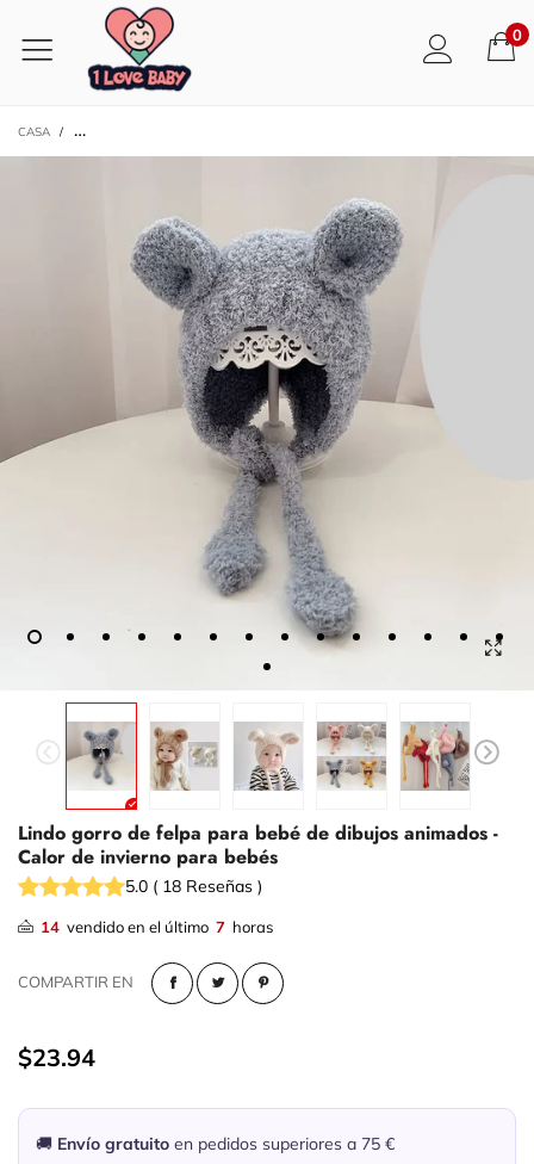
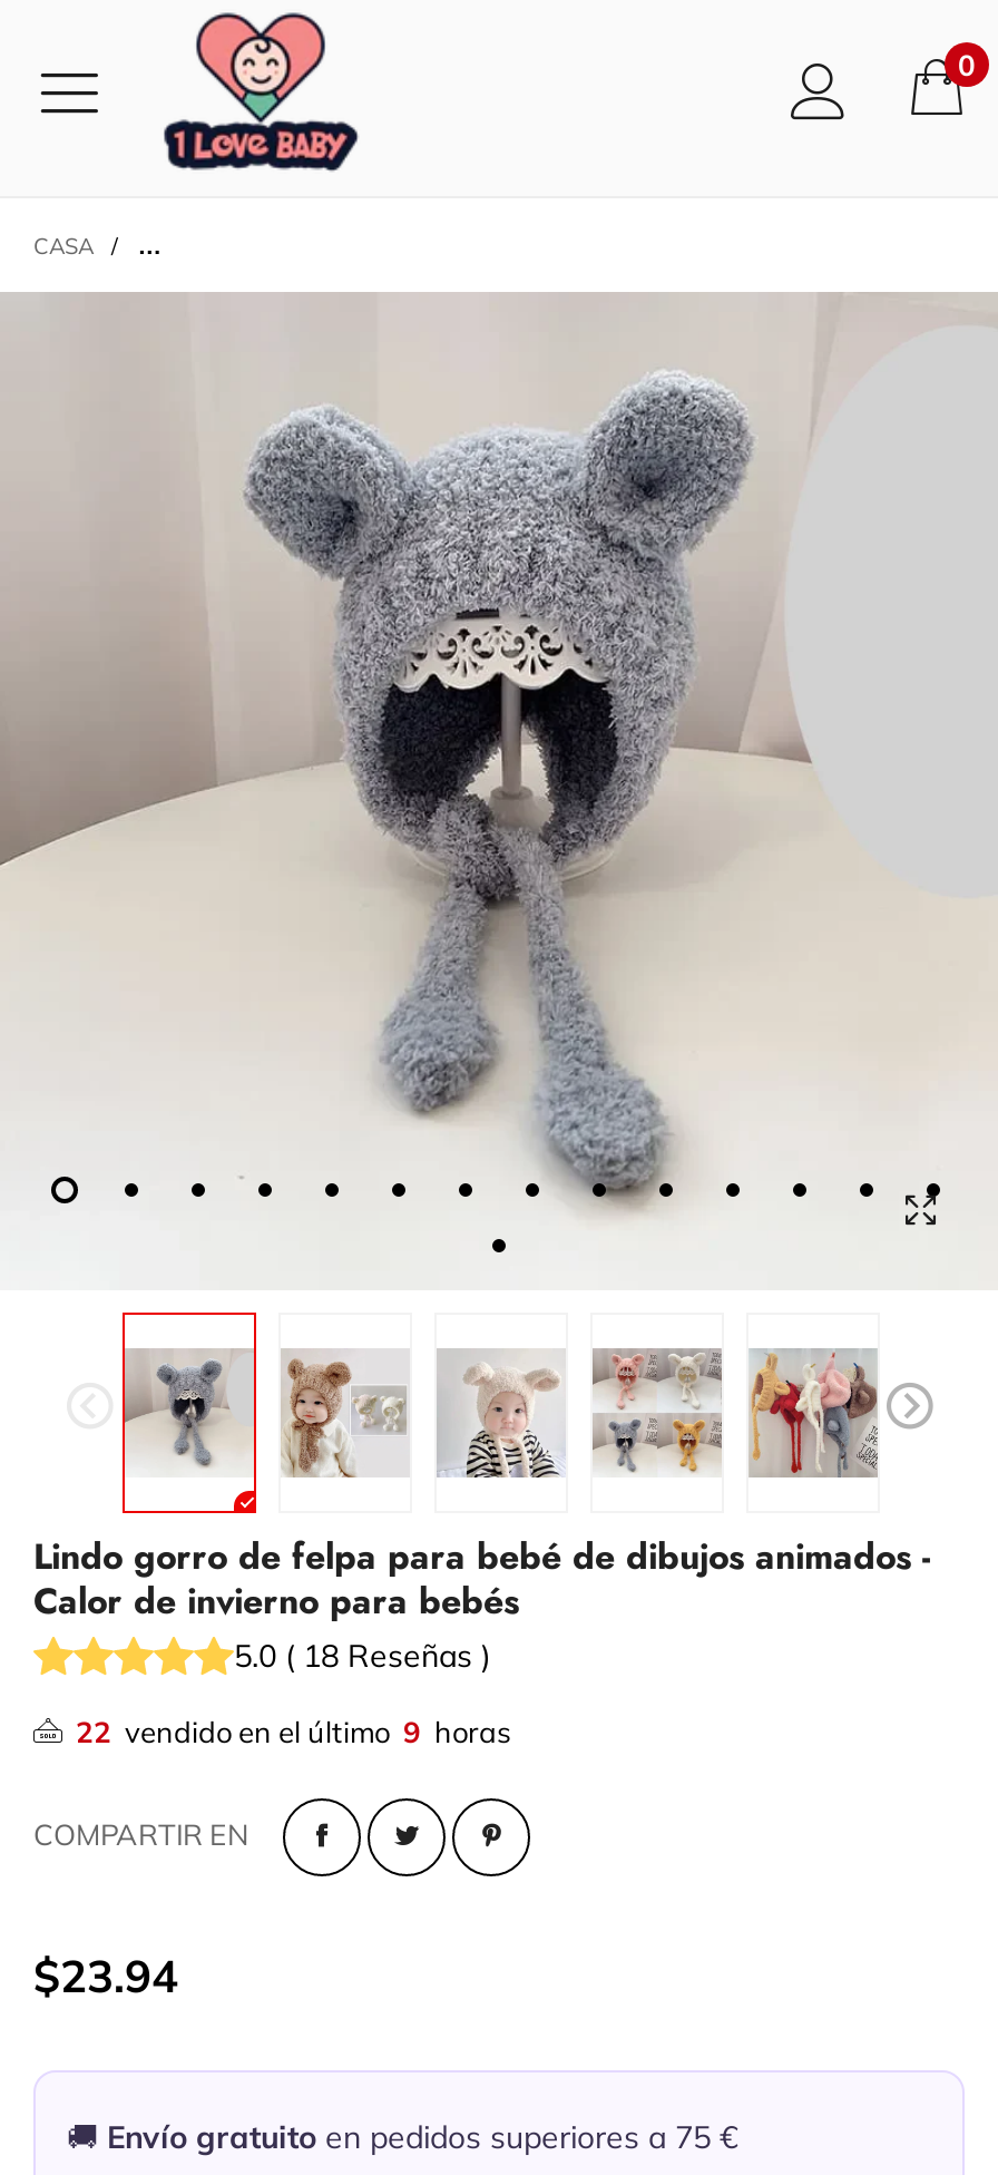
- 14 vendido en el último 7 horas
+ 22 vendido en el último 9 horas
